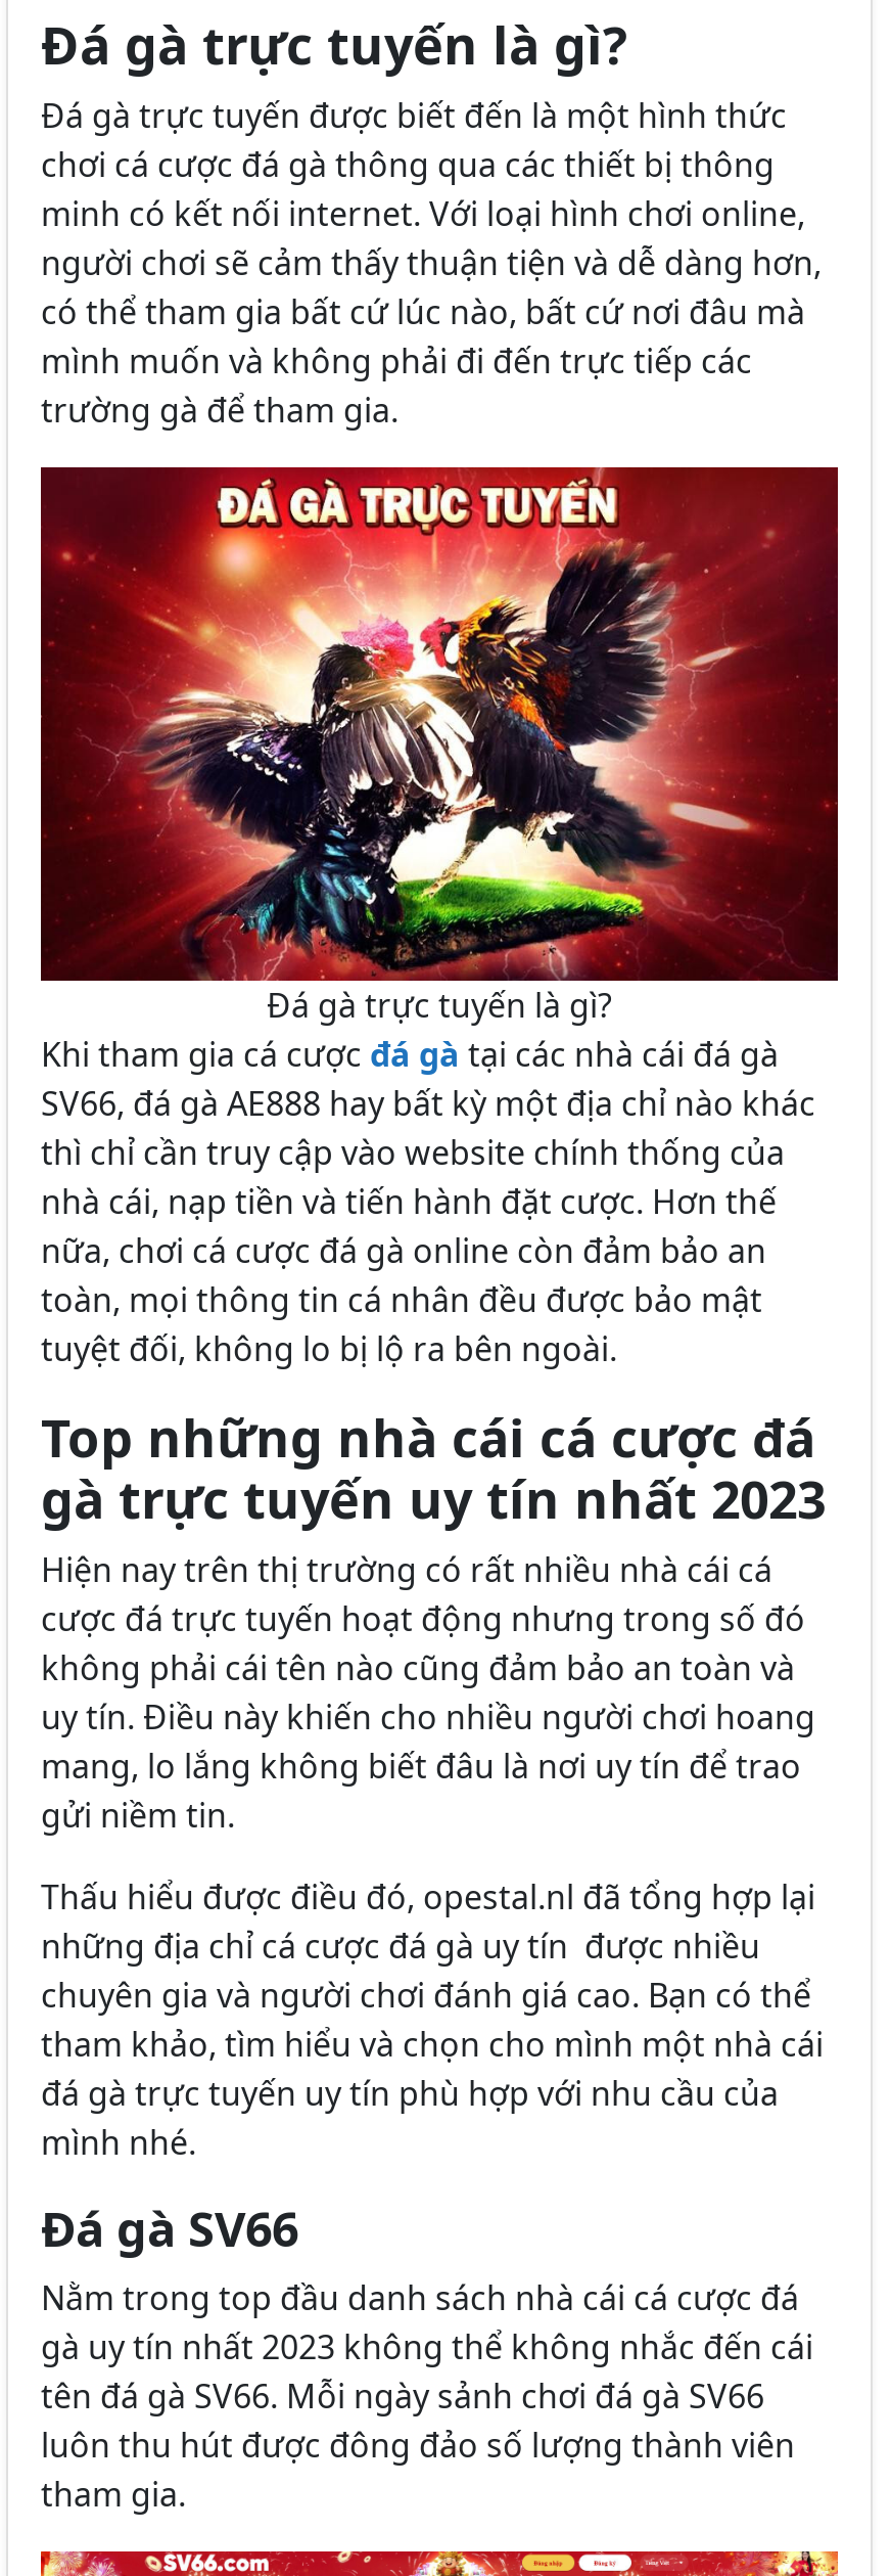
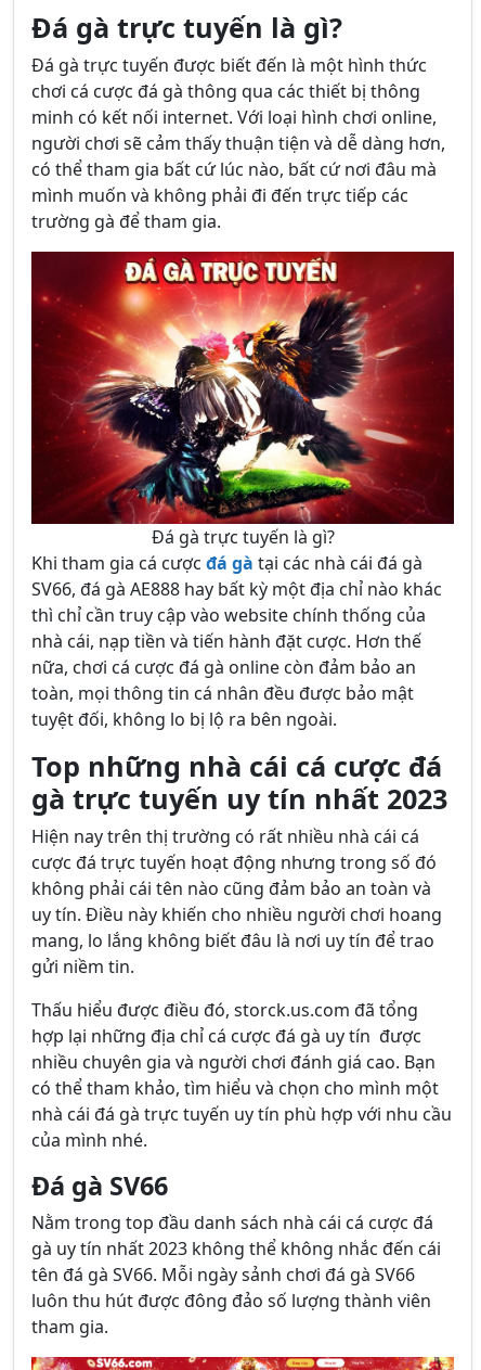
- Thấu hiểu được điều đó, opestal.nl đã tổng hợp lại
- những địa chỉ cá cược đá gà uy tín được nhiều
- chuyên gia và người chơi đánh giá cao. Bạn có thể
- tham khảo, tìm hiểu và chọn cho mình một nhà cái
- đá gà trực tuyến uy tín phù hợp với nhu cầu của
- mình nhé.
+ Thấu hiểu được điều đó, storck.us.com đã tổng
+ hợp lại những địa chỉ cá cược đá gà uy tín được
+ nhiều chuyên gia và người chơi đánh giá cao. Bạn
+ có thể tham khảo, tìm hiểu và chọn cho mình một
+ nhà cái đá gà trực tuyến uy tín phù hợp với nhu cầu
+ của mình nhé.
